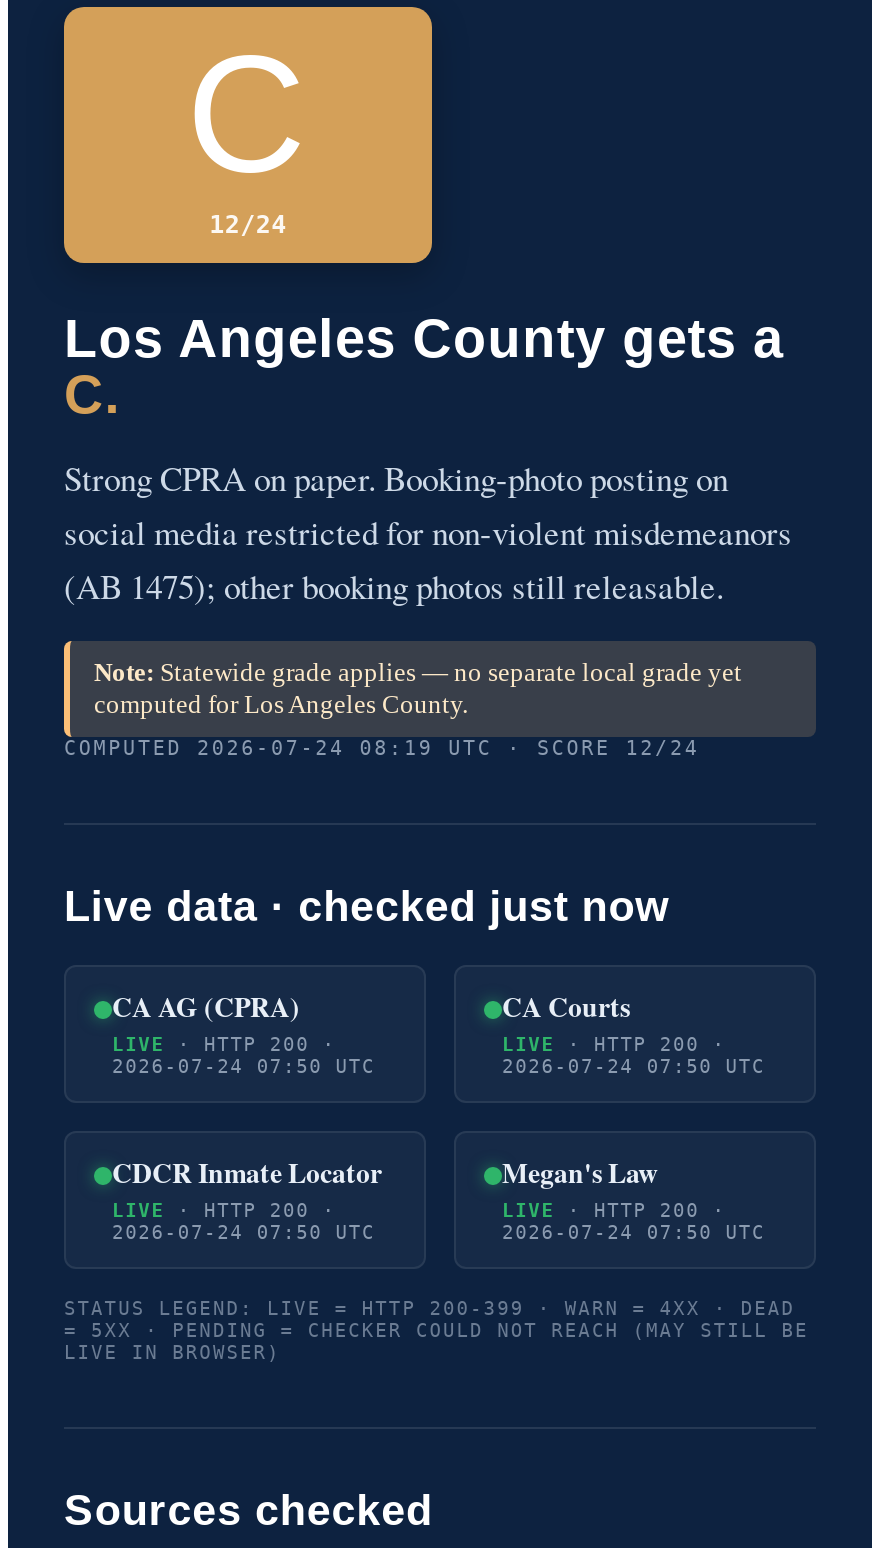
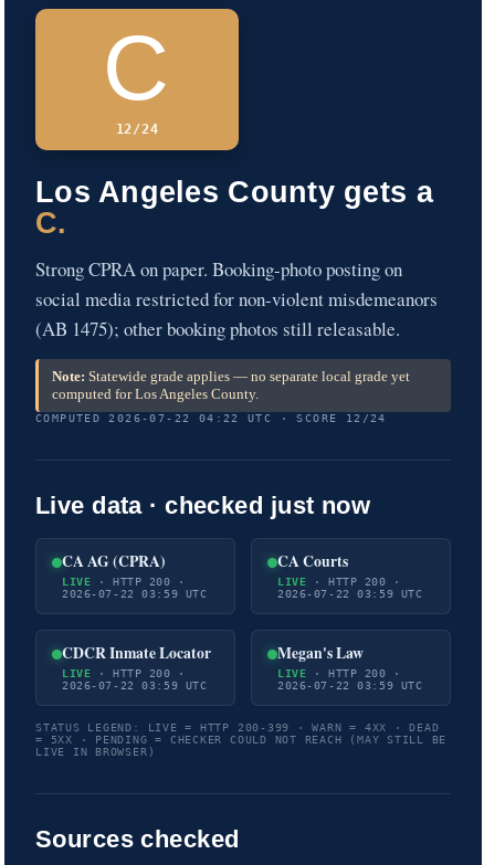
- COMPUTED 2026-07-24 08:19 UTC · SCORE 12/24
+ COMPUTED 2026-07-22 04:22 UTC · SCORE 12/24

- 2026-07-24 07:50 UTC
+ 2026-07-22 03:59 UTC

- 2026-07-24 07:50 UTC
+ 2026-07-22 03:59 UTC

- 2026-07-24 07:50 UTC
+ 2026-07-22 03:59 UTC

- 2026-07-24 07:50 UTC
+ 2026-07-22 03:59 UTC
